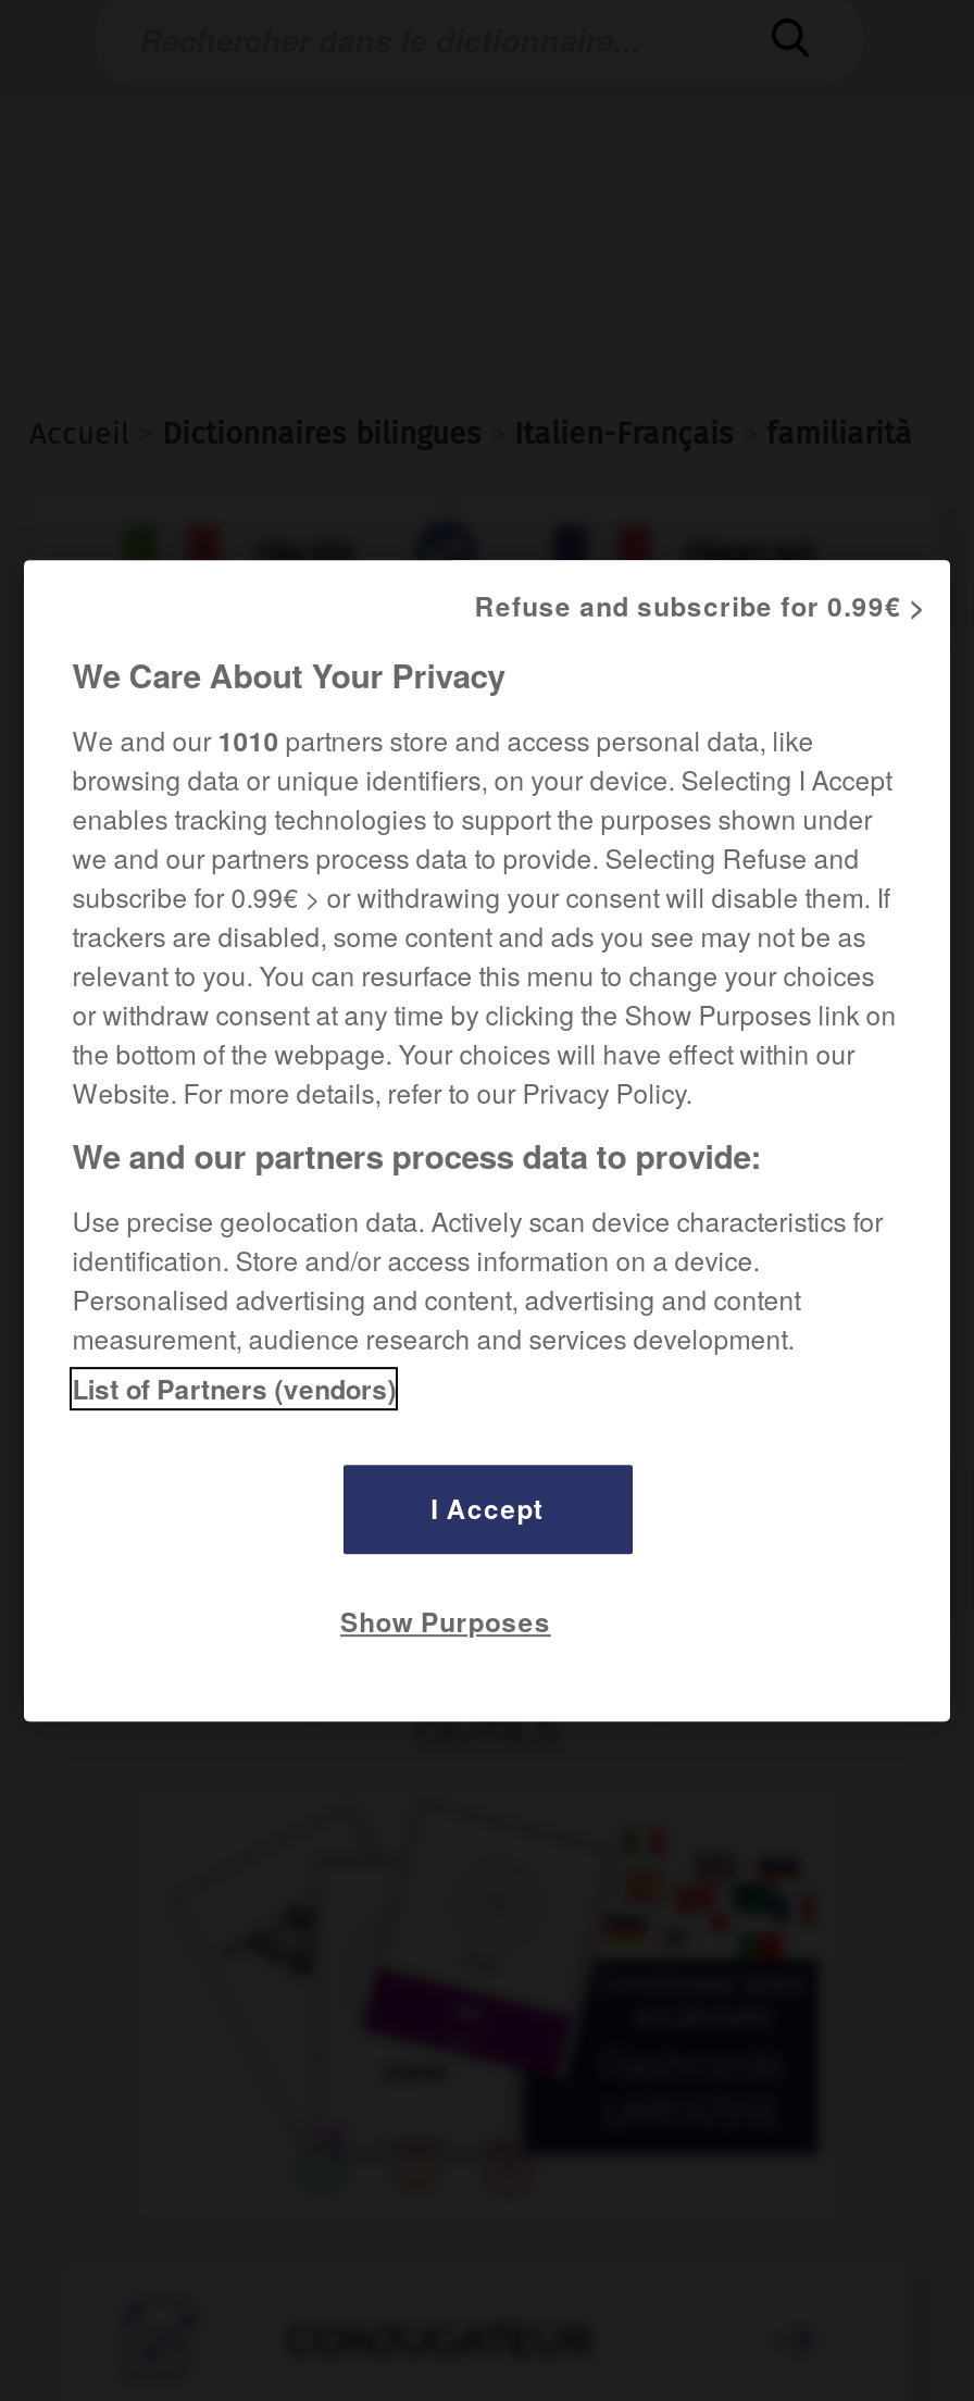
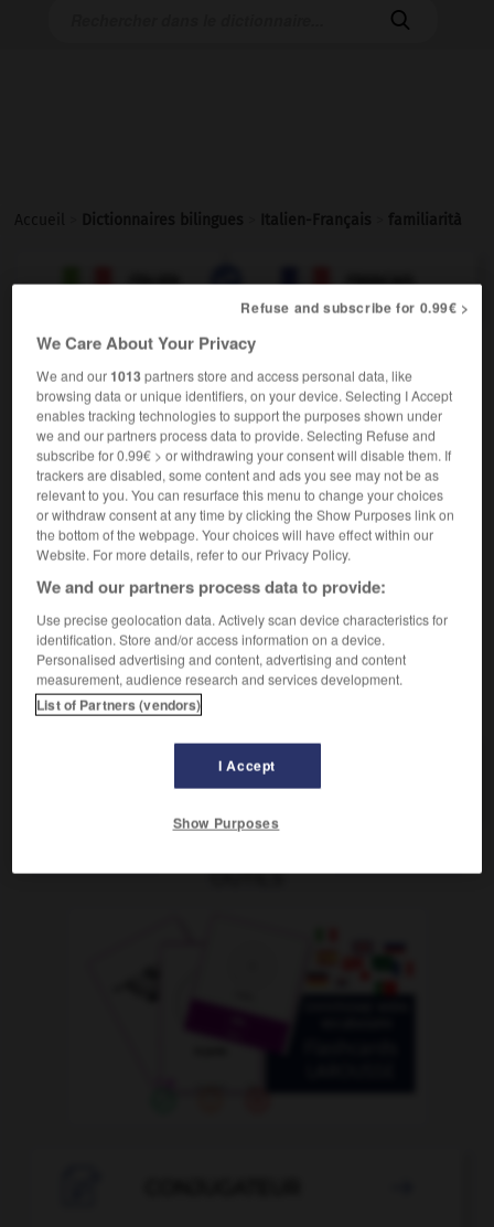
- We and our 1010 partners store and access personal data, like
+ We and our 1013 partners store and access personal data, like
